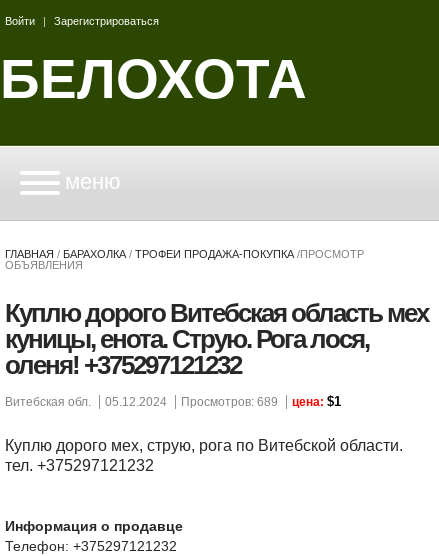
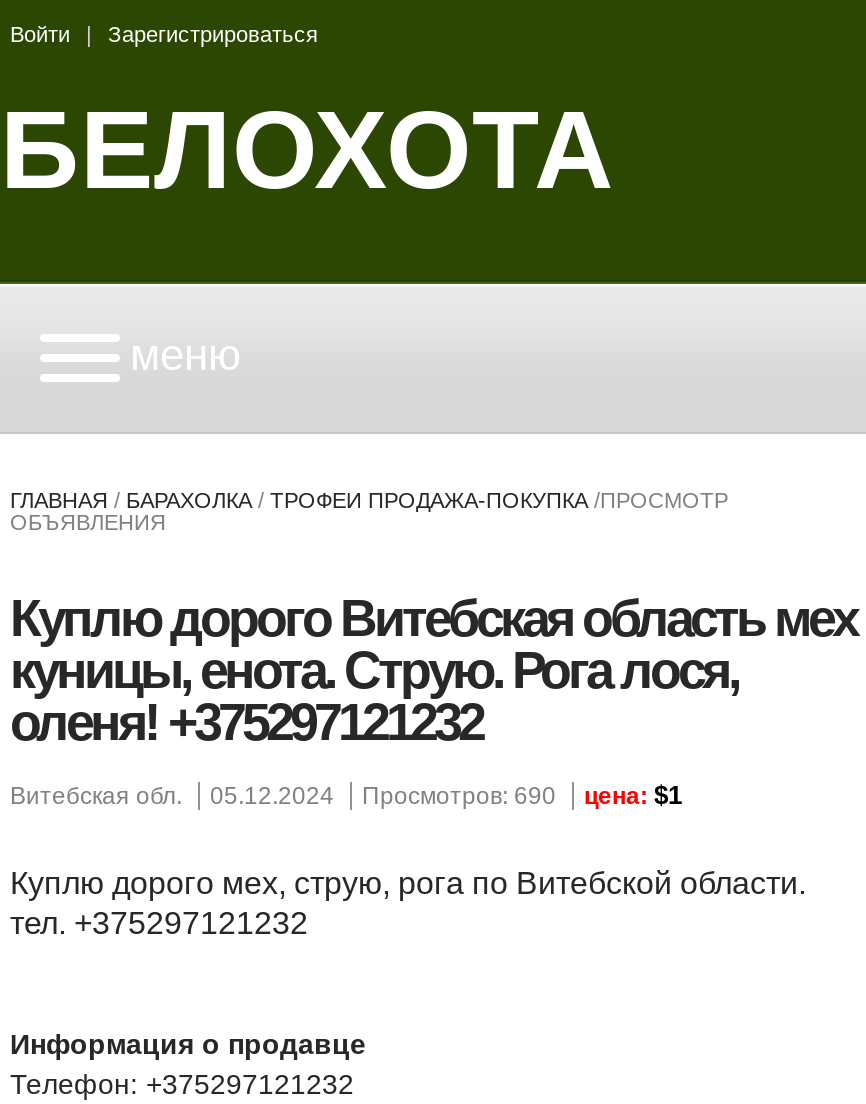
- Витебская обл. 05.12.2024 Просмотров: 689 цена: $1
+ Витебская обл. 05.12.2024 Просмотров: 690 цена: $1
